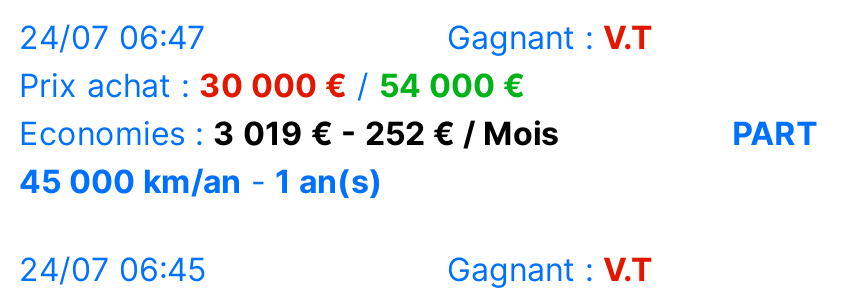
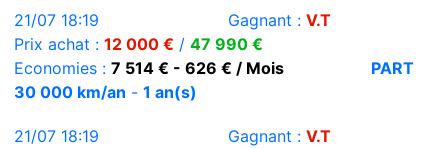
- 24/07 06:47
+ 21/07 18:19

- Prix achat : 30 000 €/ 54 000 €
+ Prix achat : 12 000 €/ 47 990 €

- Economies : 3 019 € - 252 € / Mois
+ Economies : 7 514 € - 626 € / Mois

- 45 000 km/an - 1 an(s)
+ 30 000 km/an - 1 an(s)

- 24/07 06:45
+ 21/07 18:19
